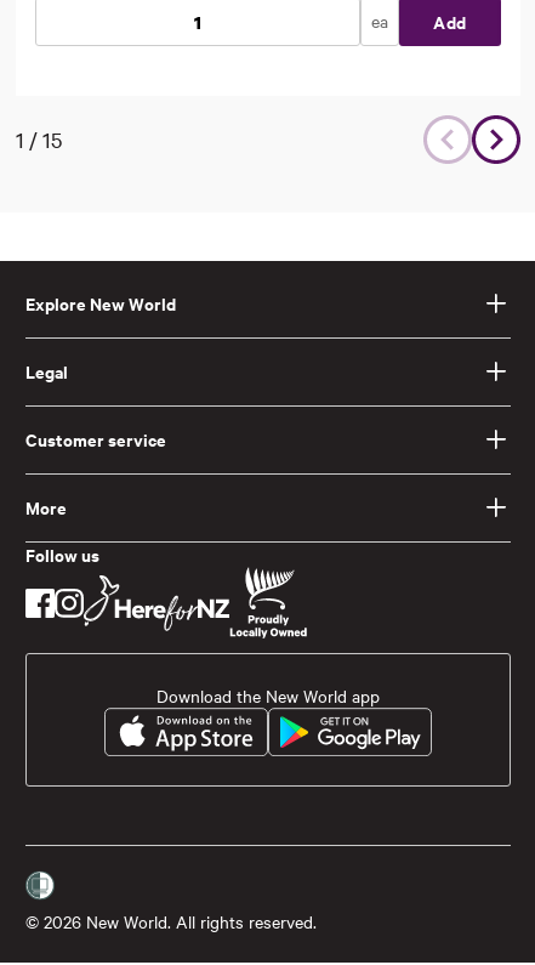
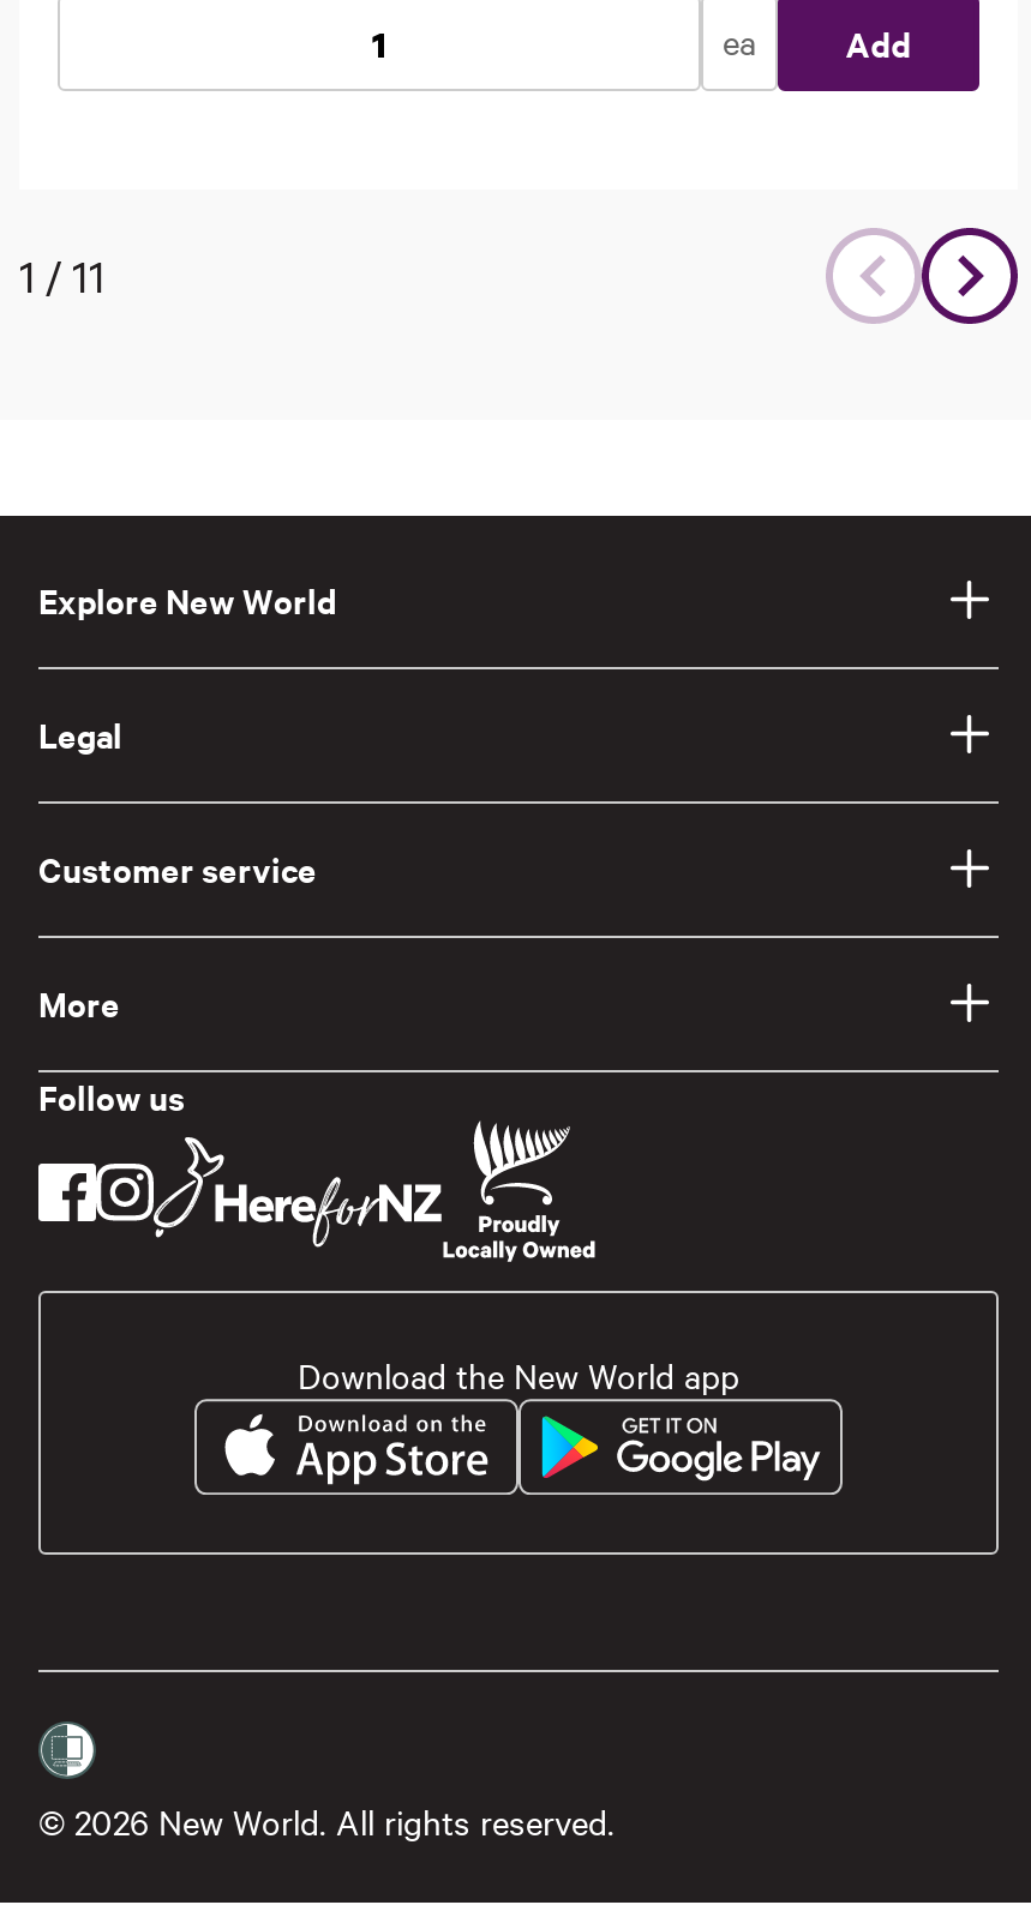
- 1 / 15
+ 1 / 11
